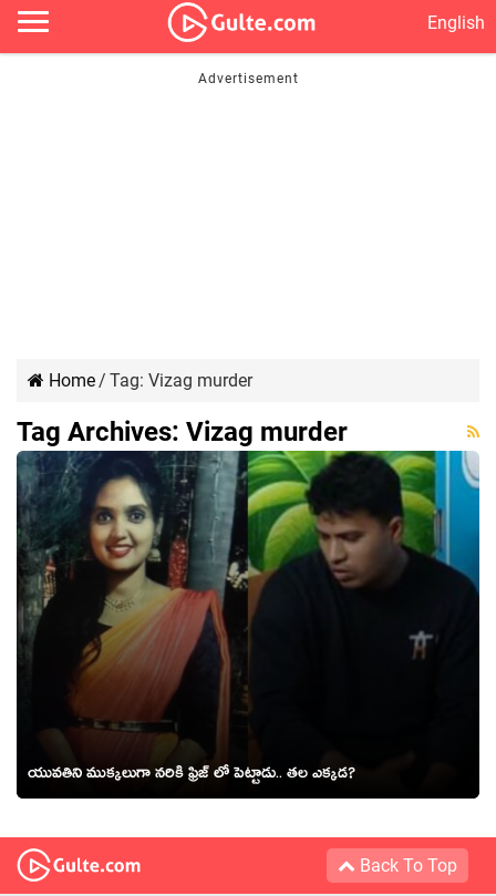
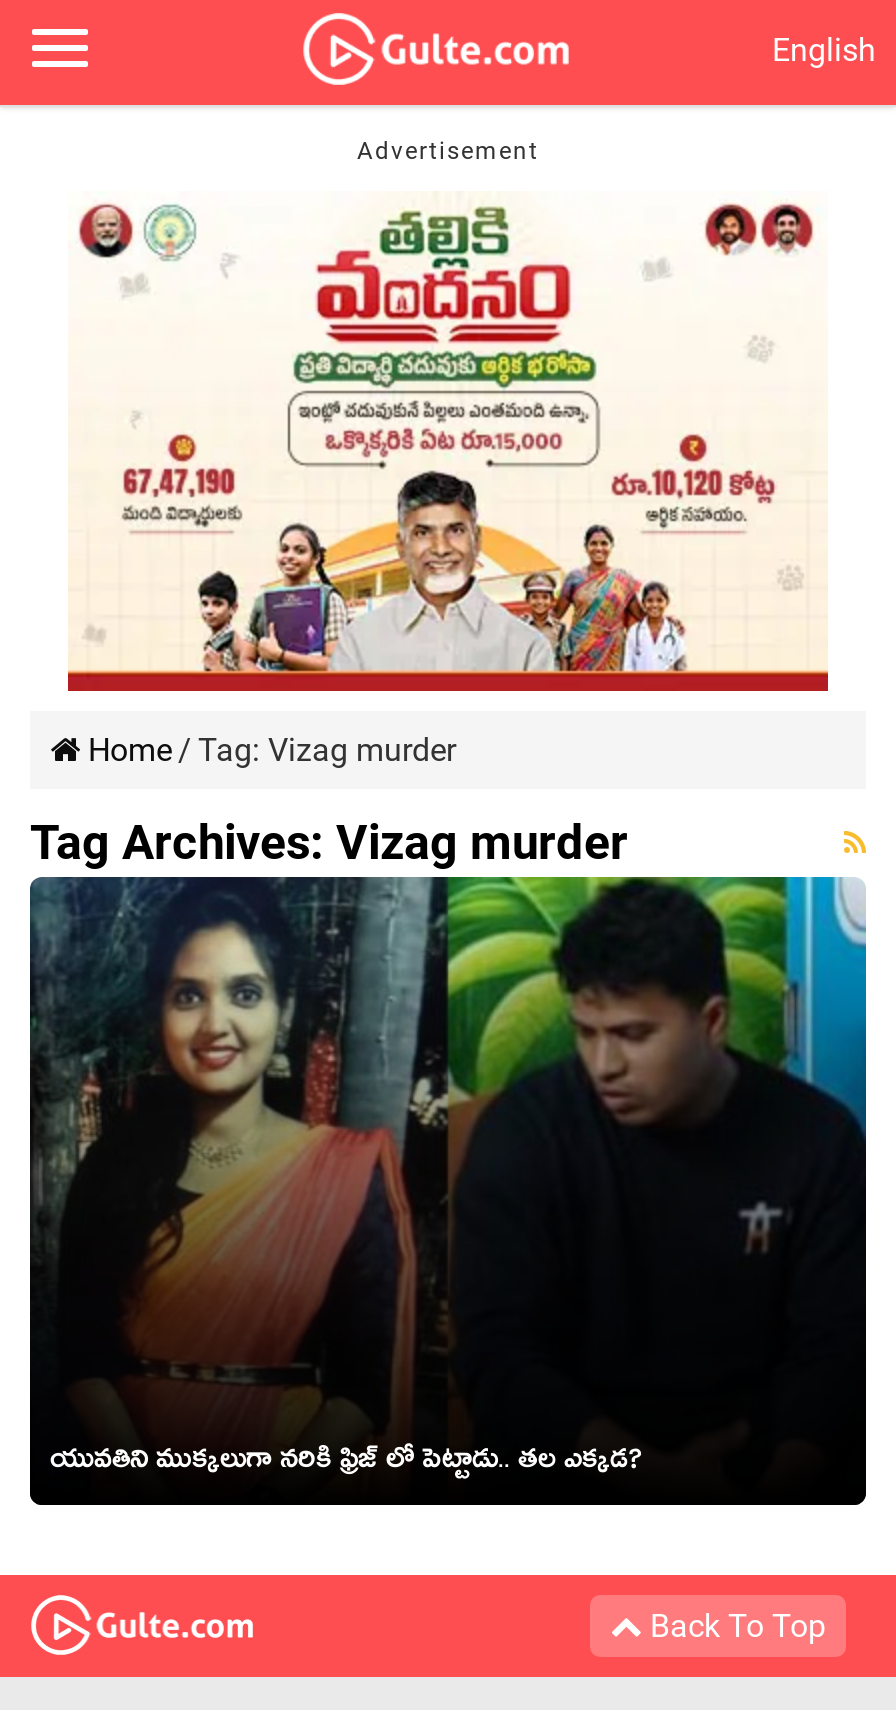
+ [image]
